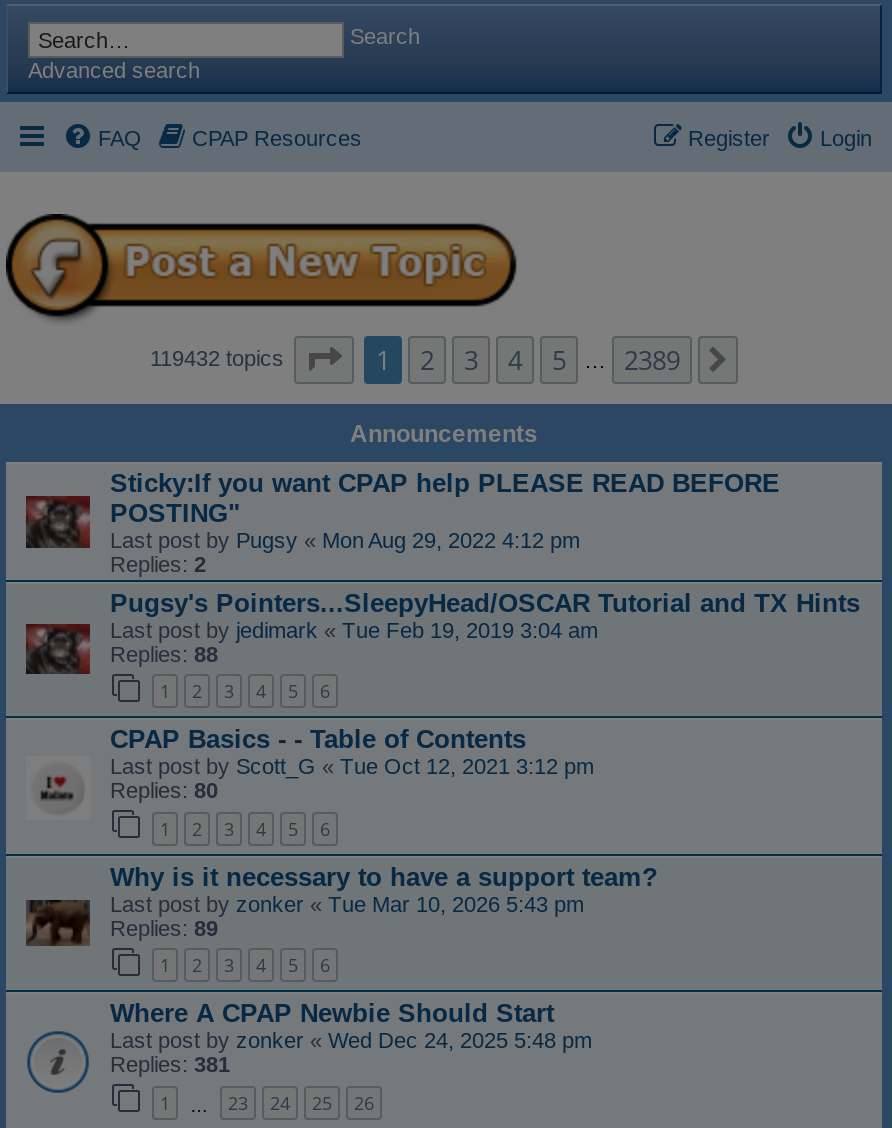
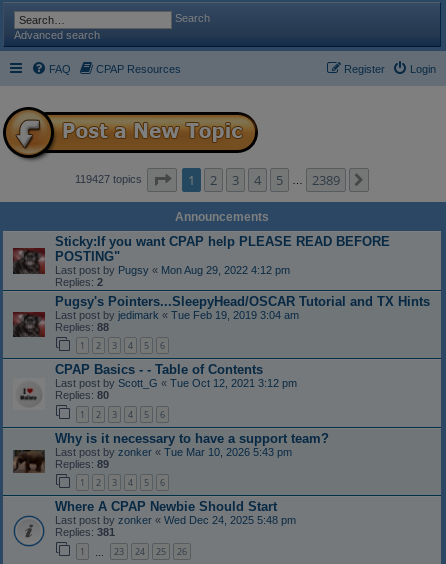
- 119432 topics
+ 119427 topics
